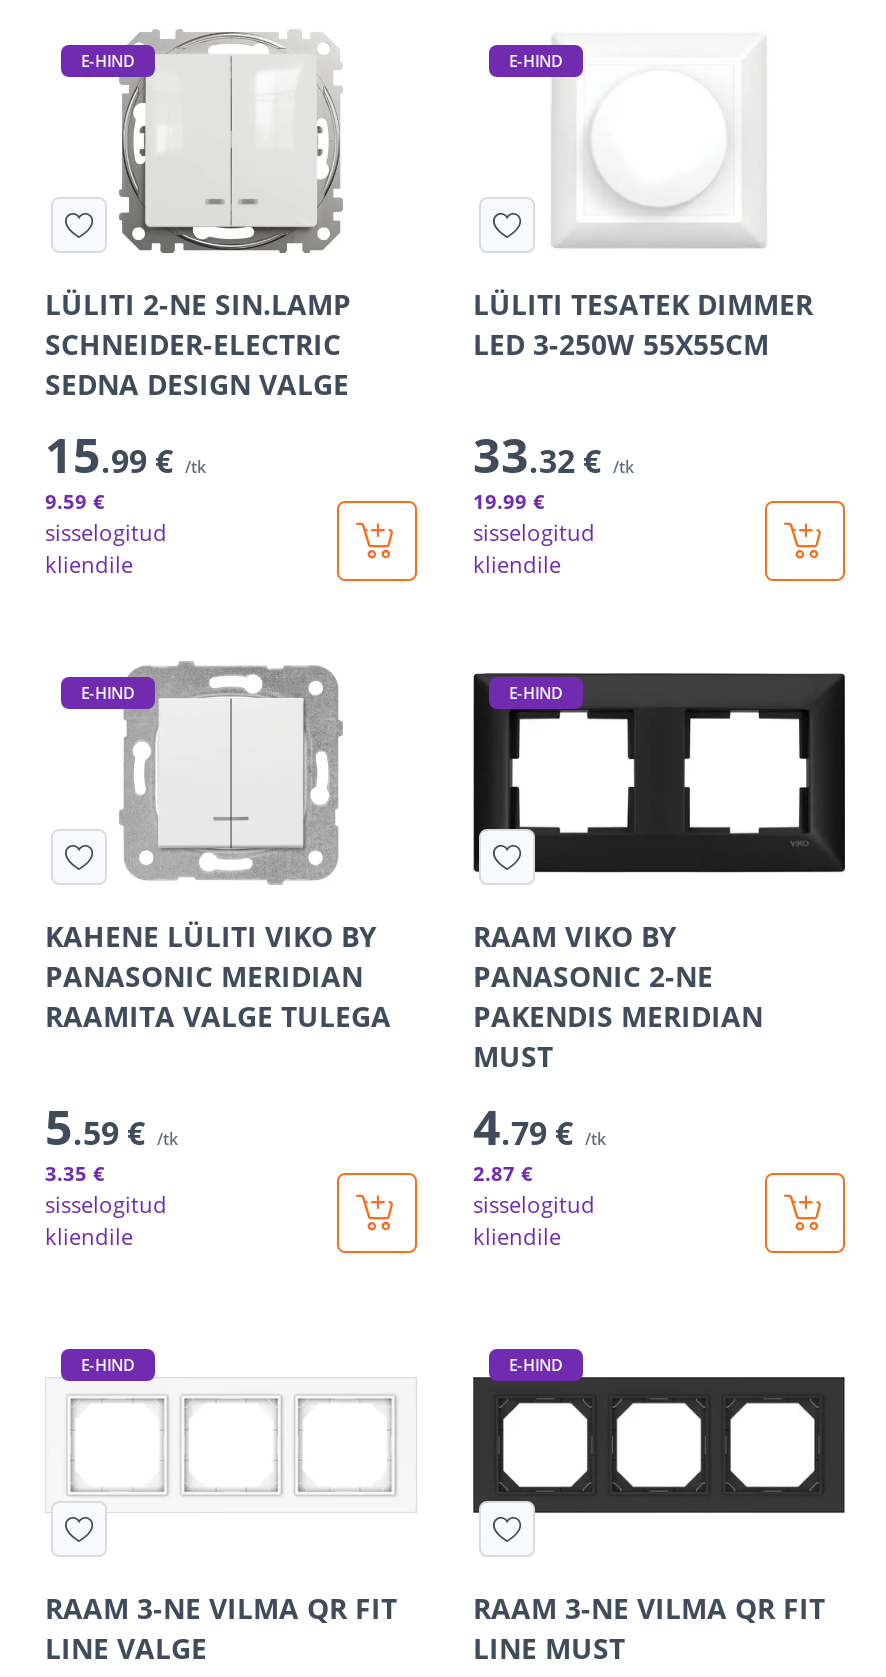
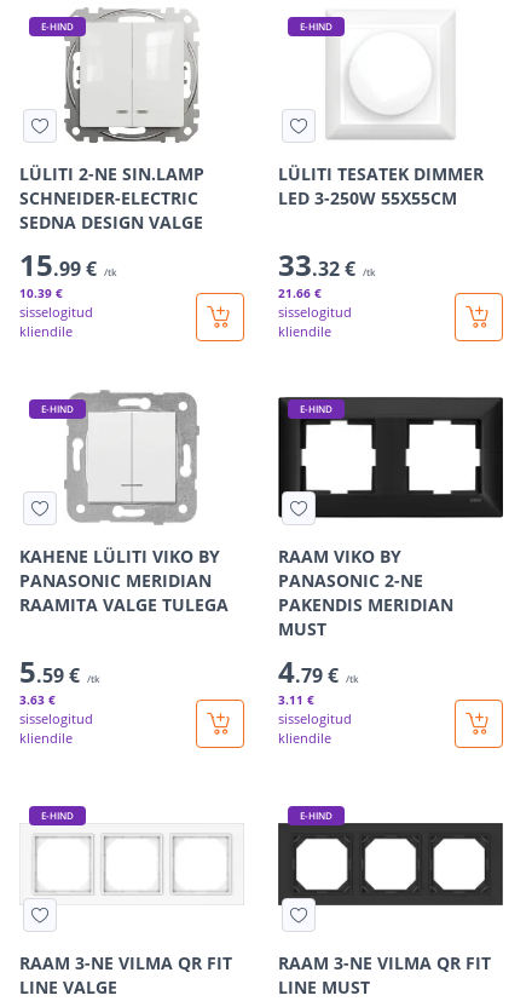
- 9.59 €
+ 10.39 €

- 19.99 €
+ 21.66 €

- 3.35 €
+ 3.63 €

- 2.87 €
+ 3.11 €
